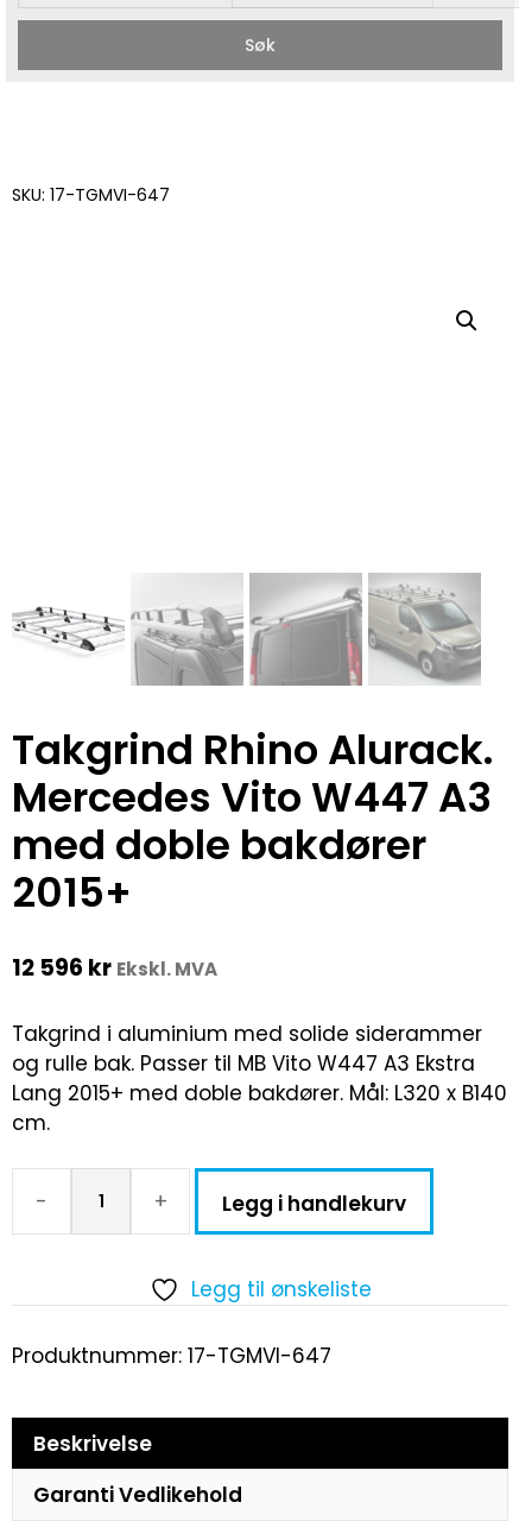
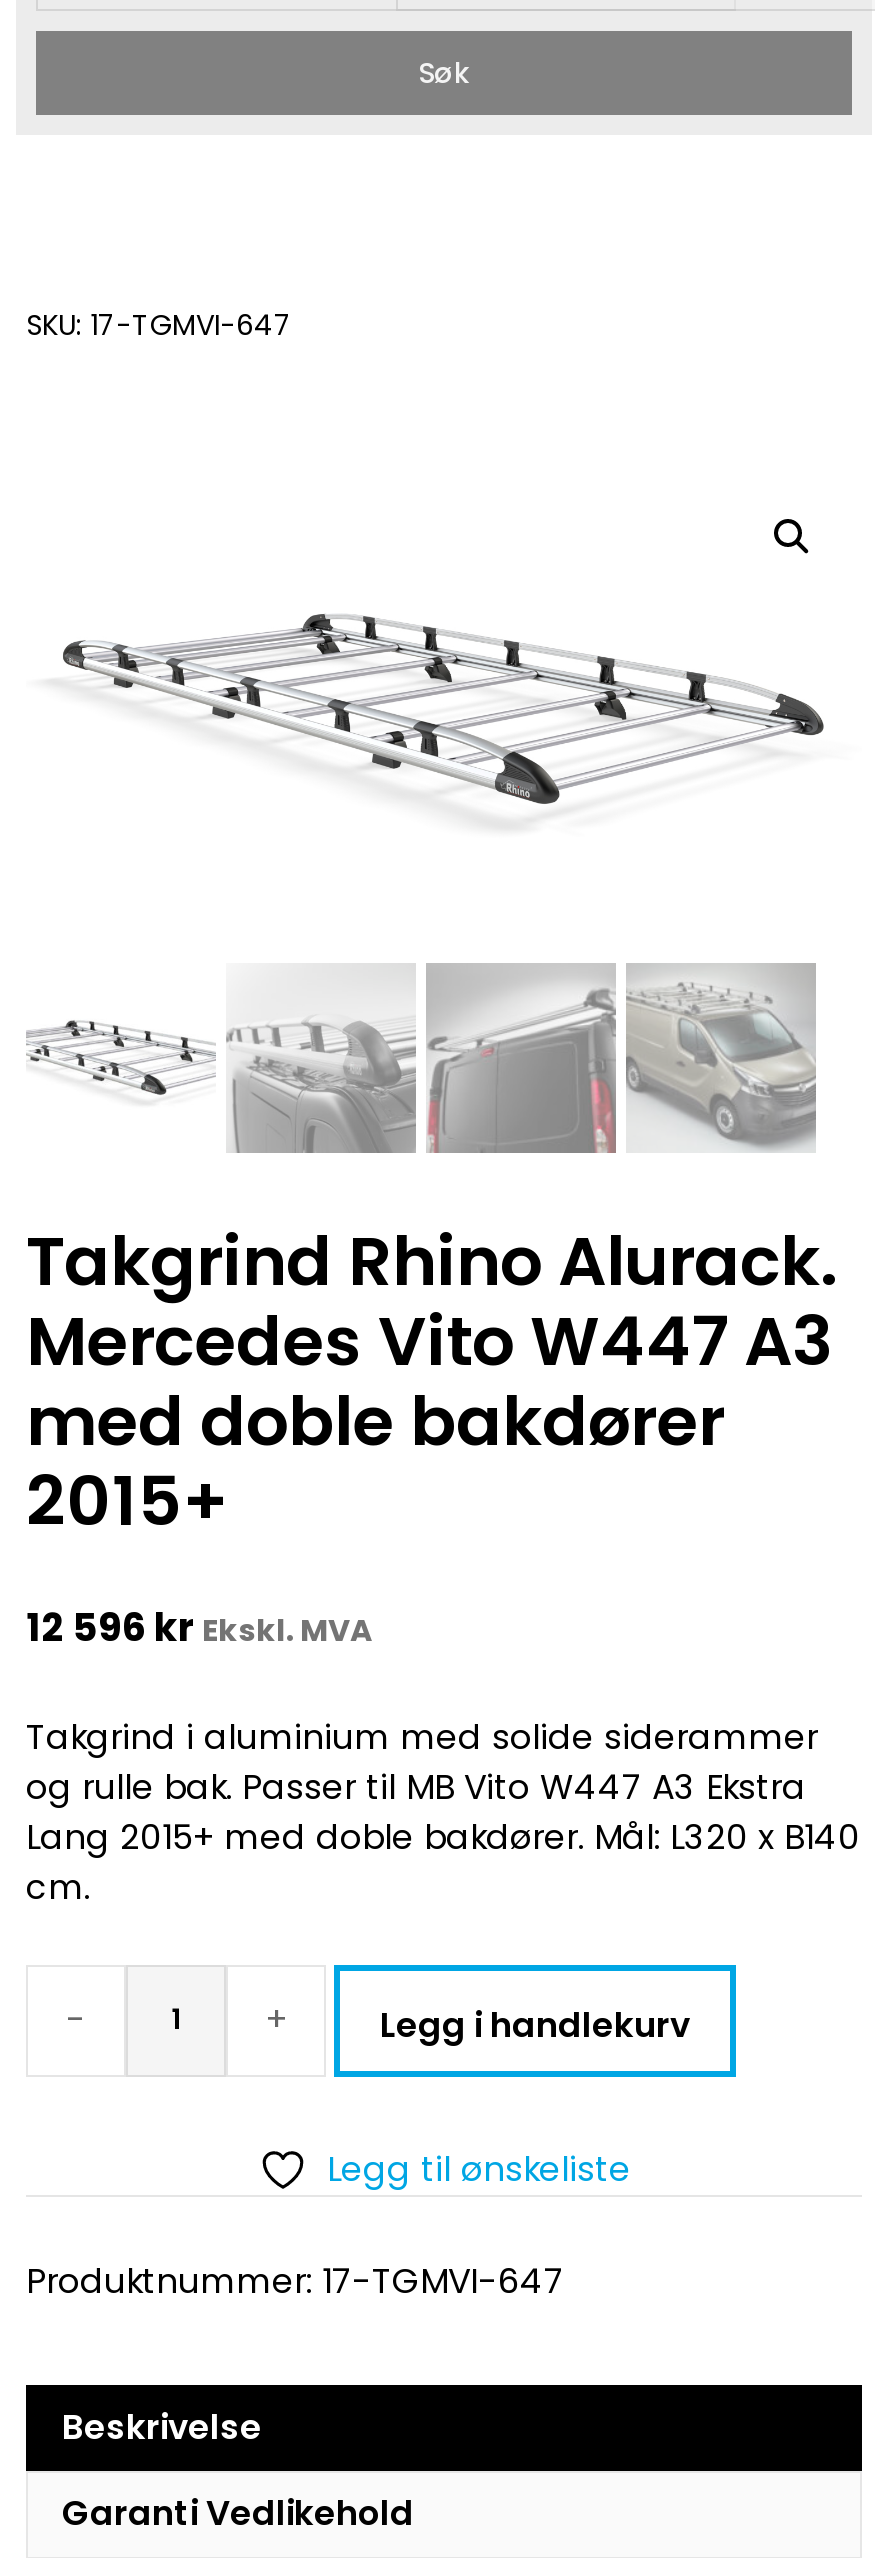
+ [image]
